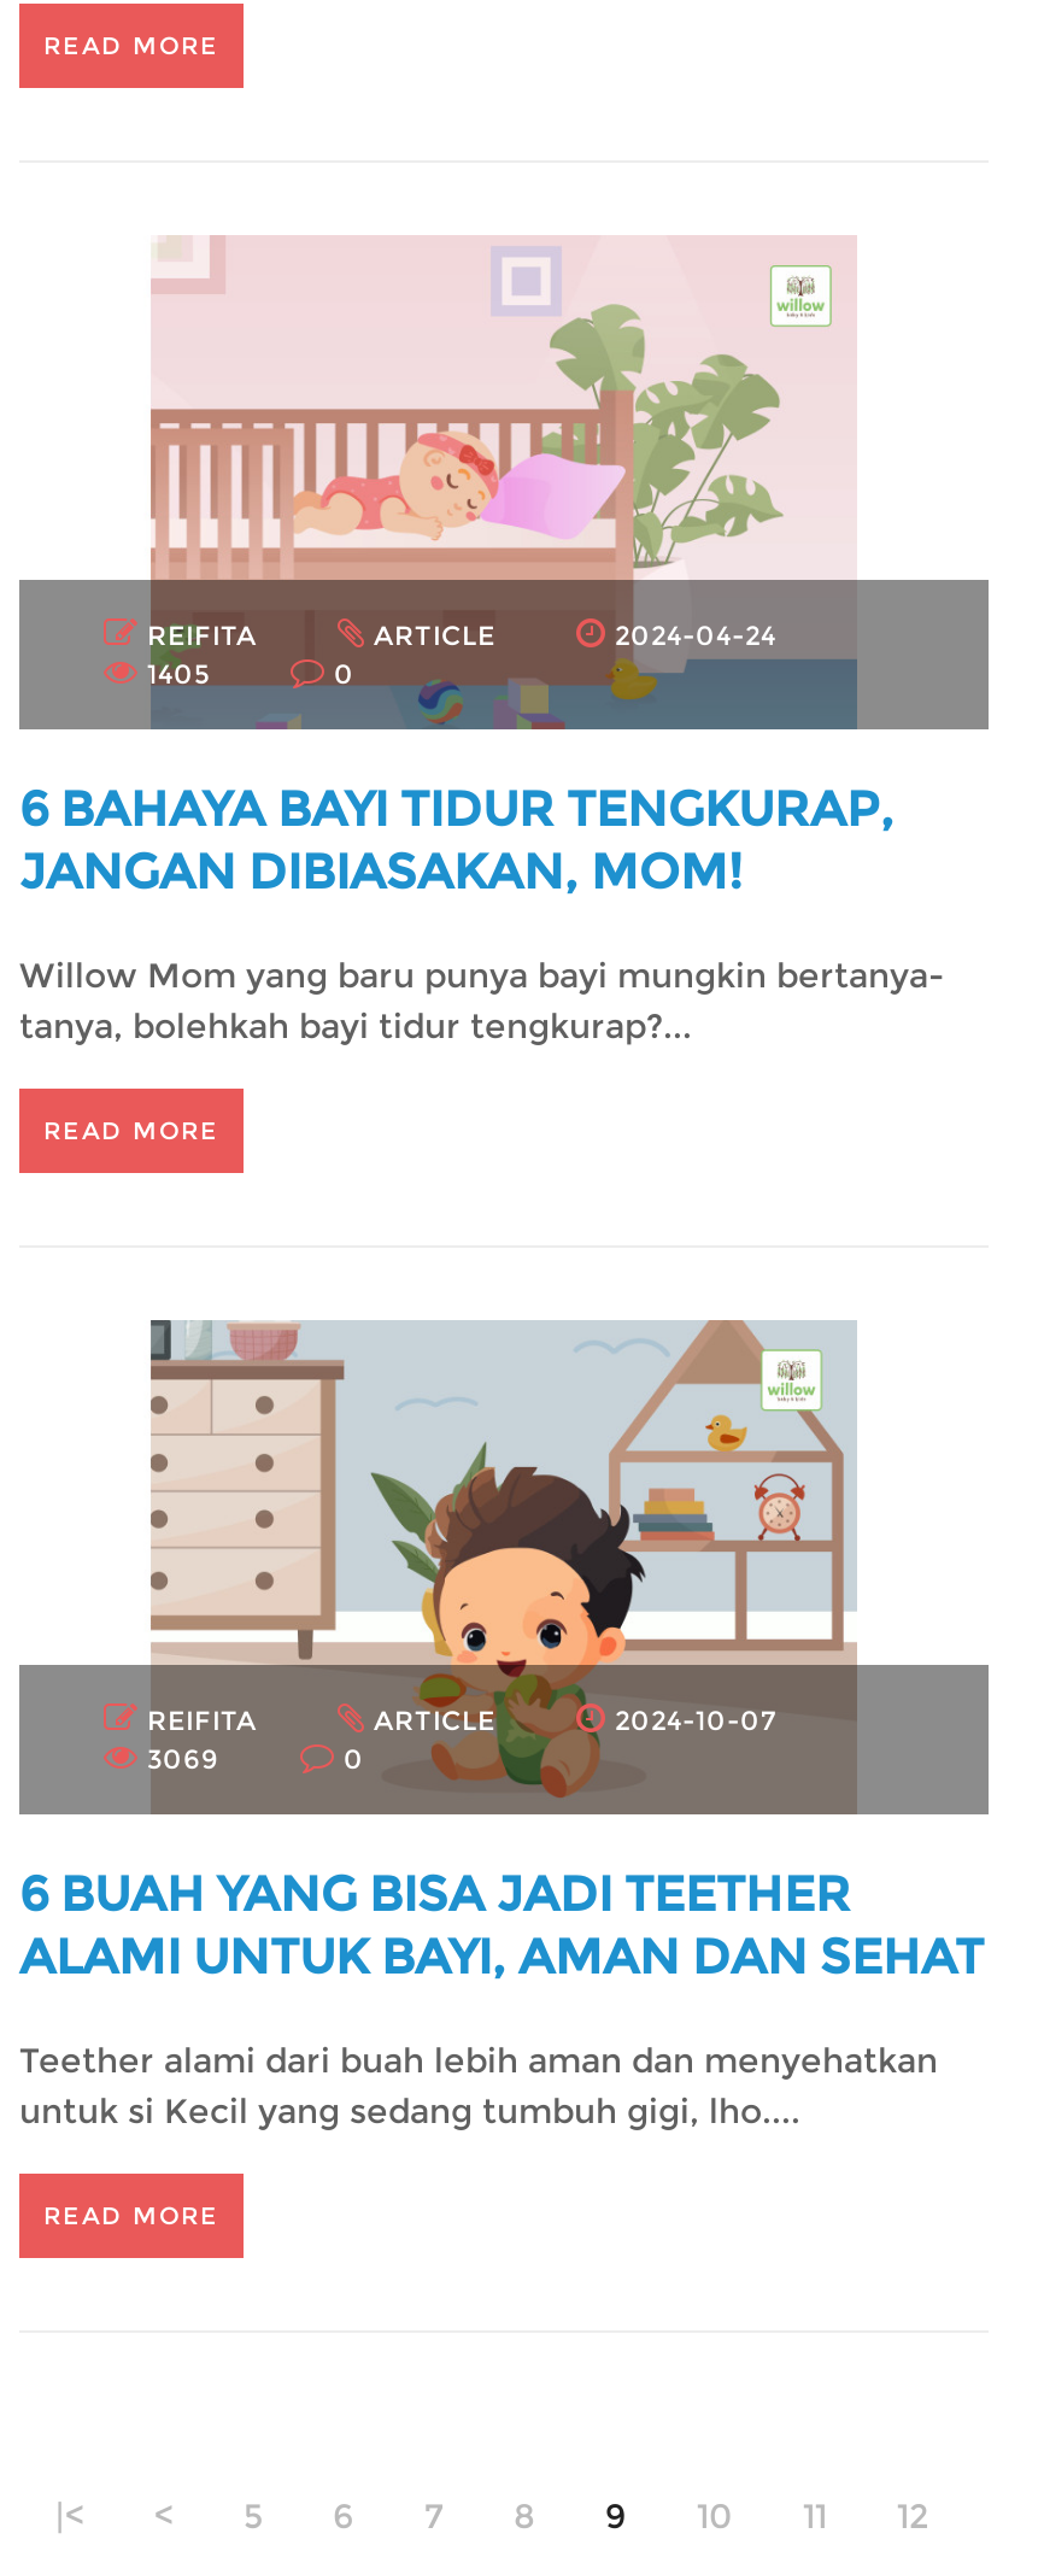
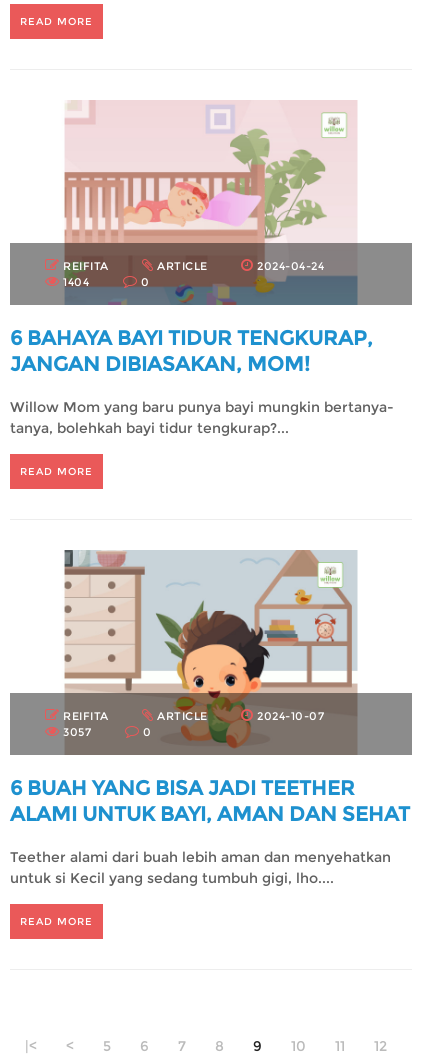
- 1405
+ 1404

- 3069
+ 3057
